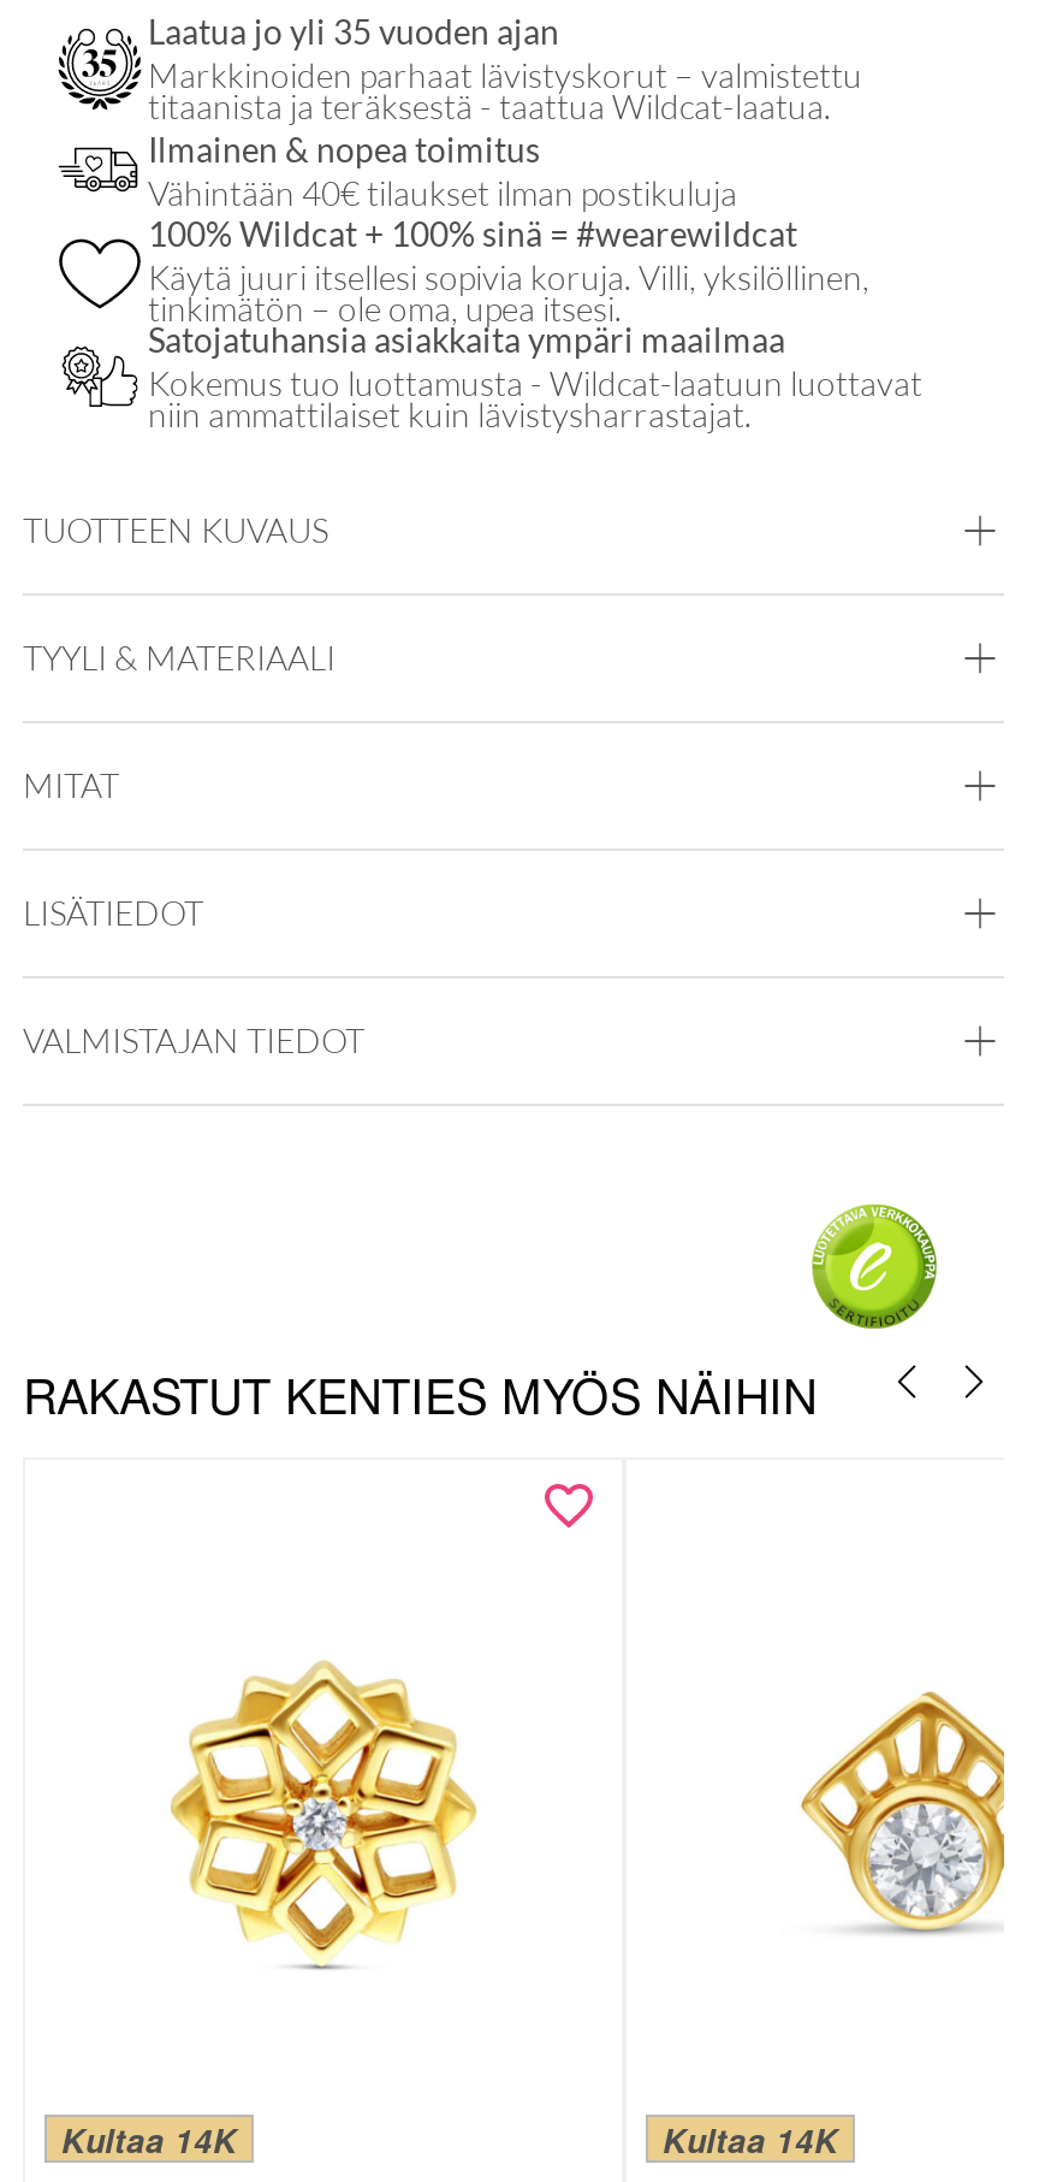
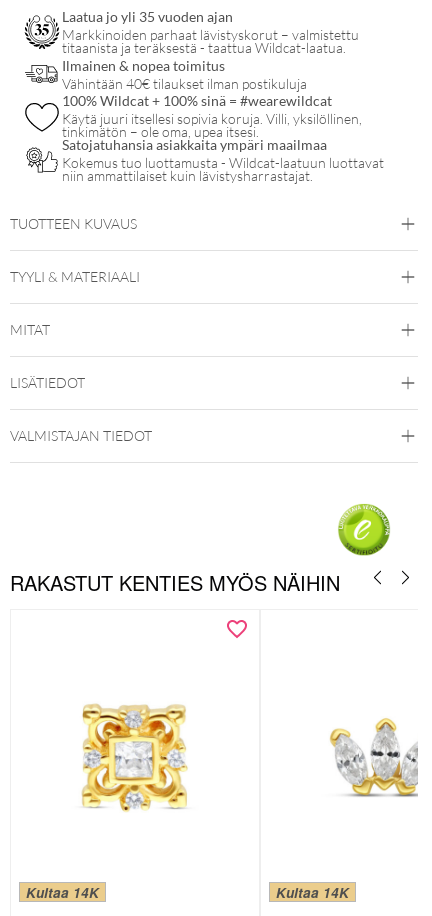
- [image]
+ [image]

- [image]
+ [image]
